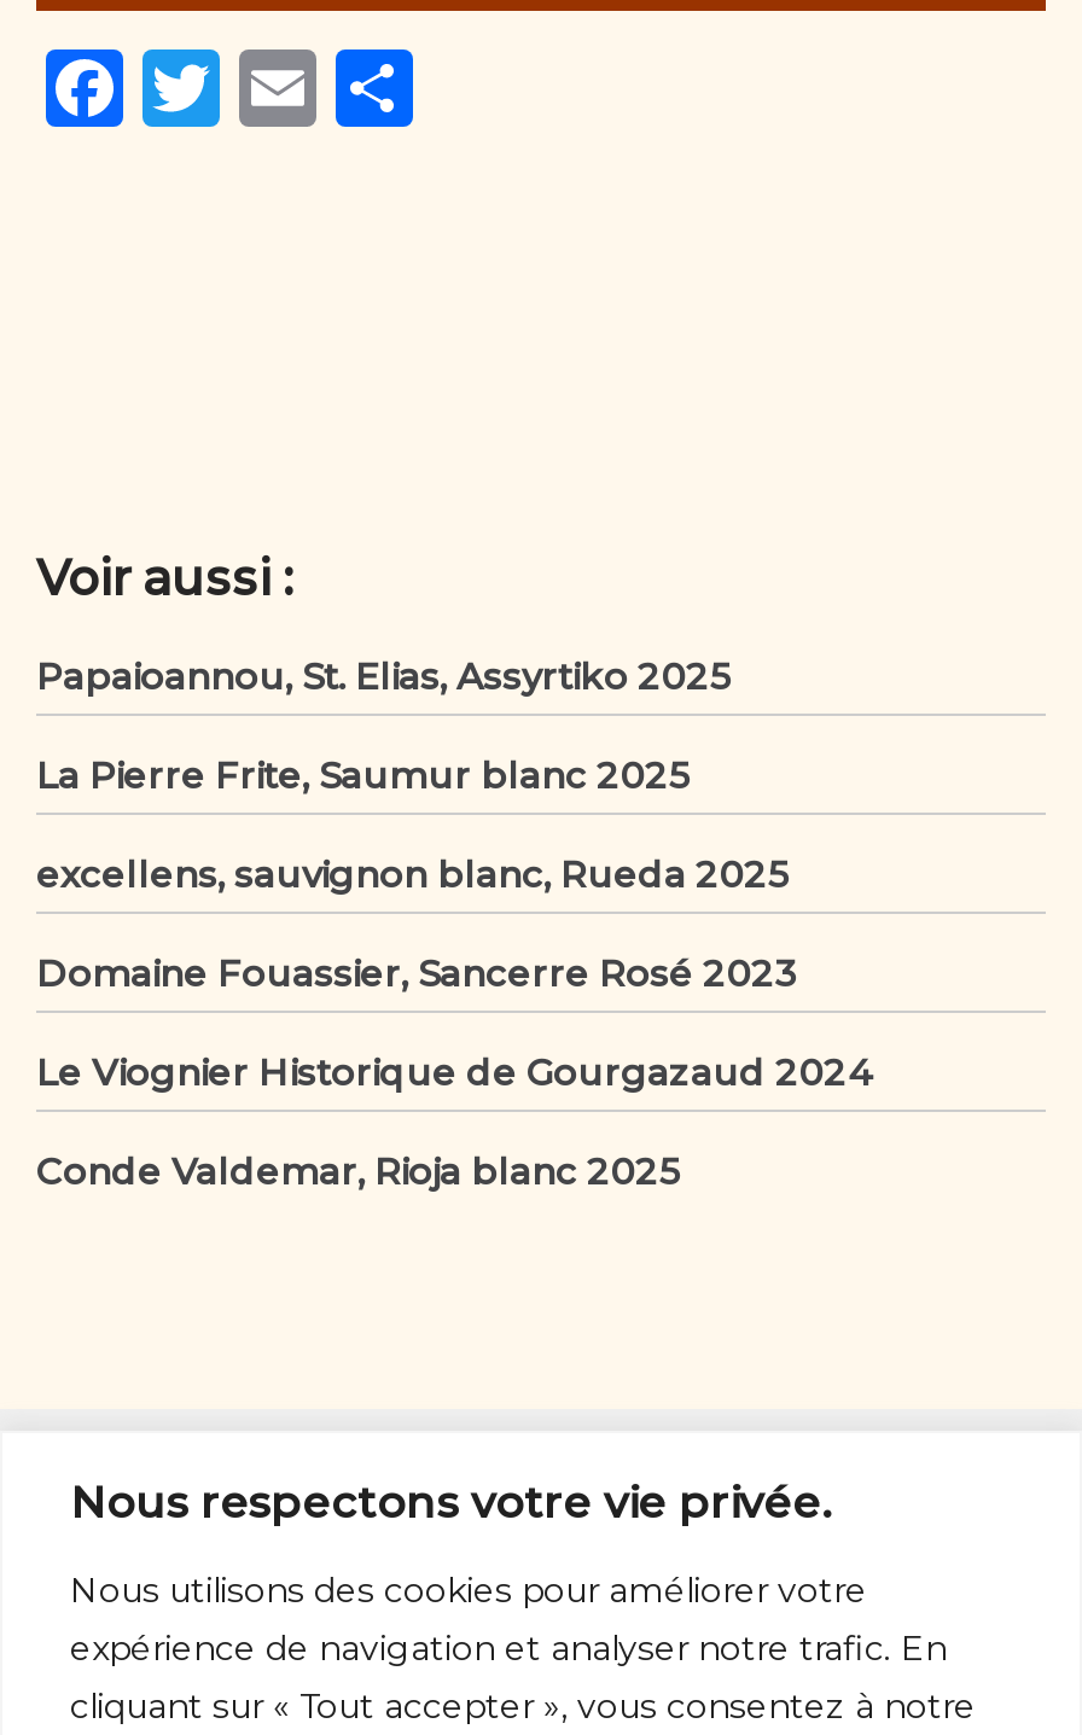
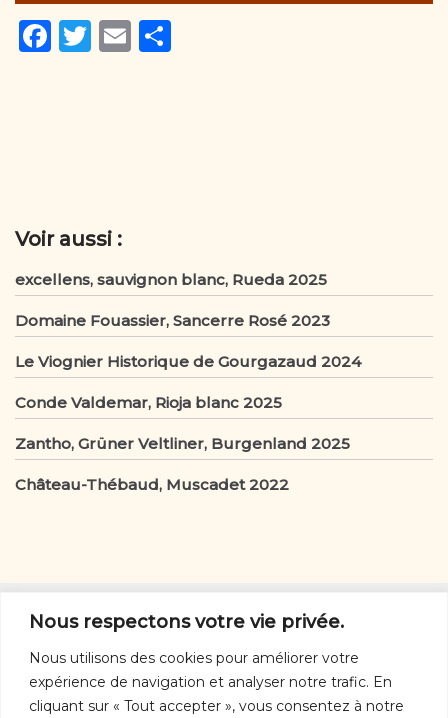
- Papaioannou, St. Elias, Assyrtiko 2025
- La Pierre Frite, Saumur blanc 2025

moved up: excellens, sauvignon blanc, Rueda 2025 | Domaine Fouassier, Sancerre Rosé 2023 | Le Viognier Historique de Gourgazaud 2024 | Conde Valdemar, Rioja blanc 2025

+ Zantho, Grüner Veltliner, Burgenland 2025
+ Château-Thébaud, Muscadet 2022
